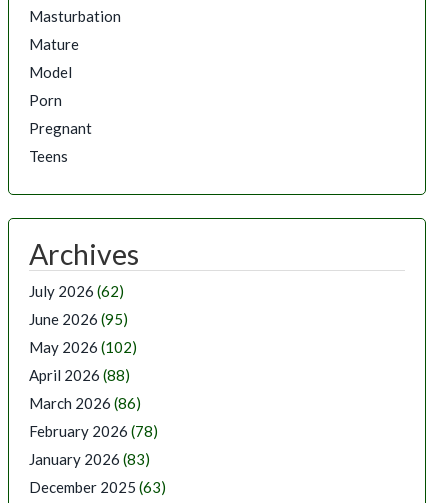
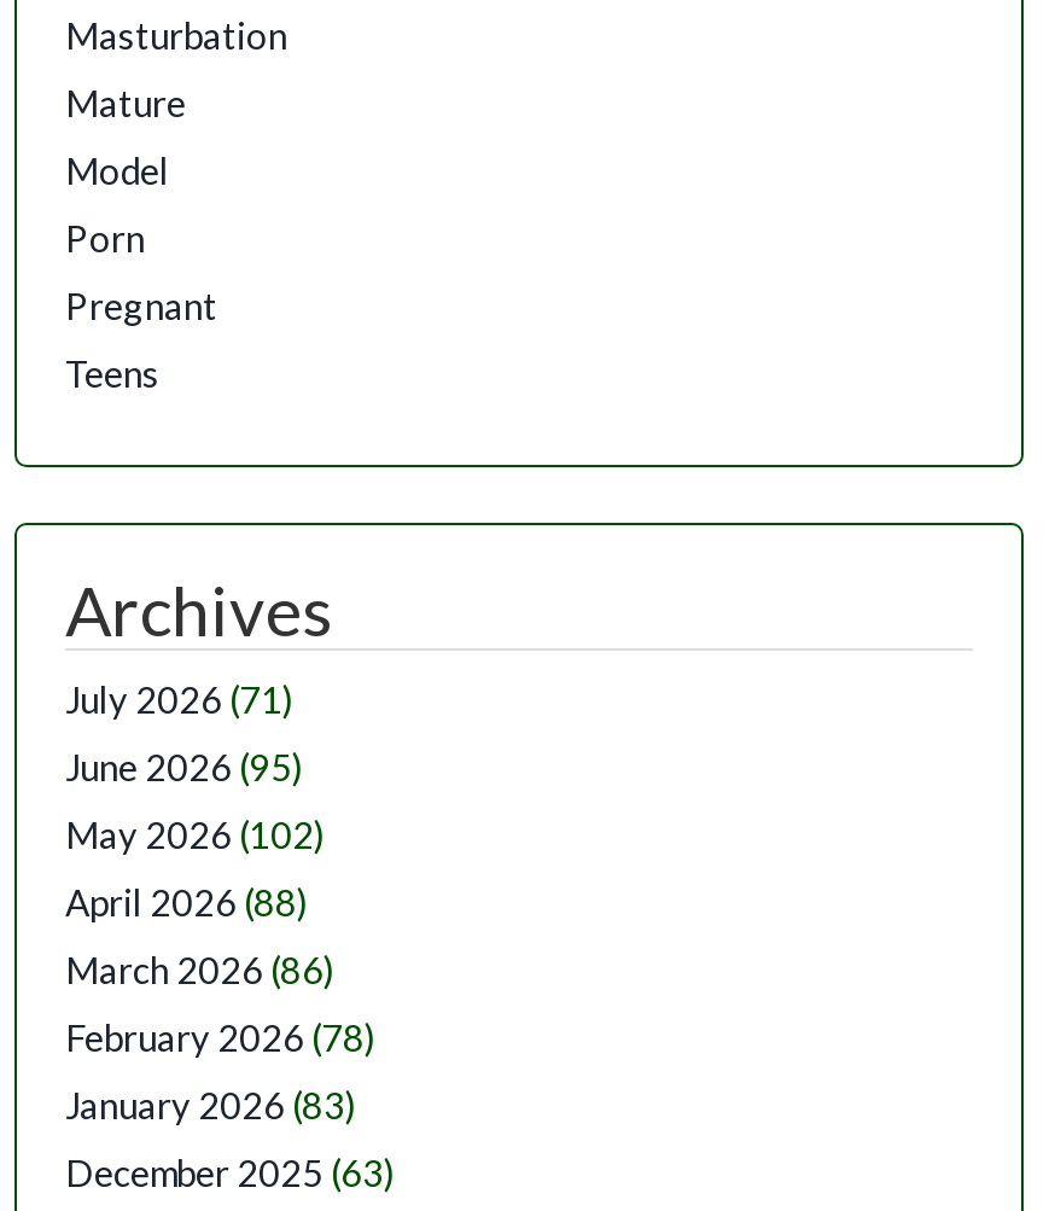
- July 2026 (62)
+ July 2026 (71)
